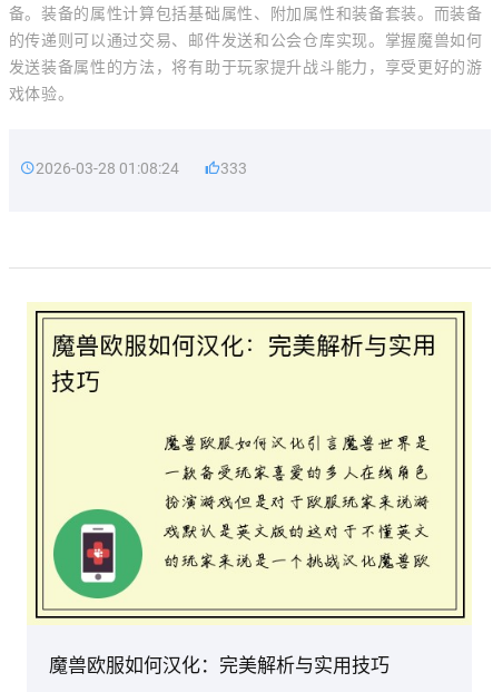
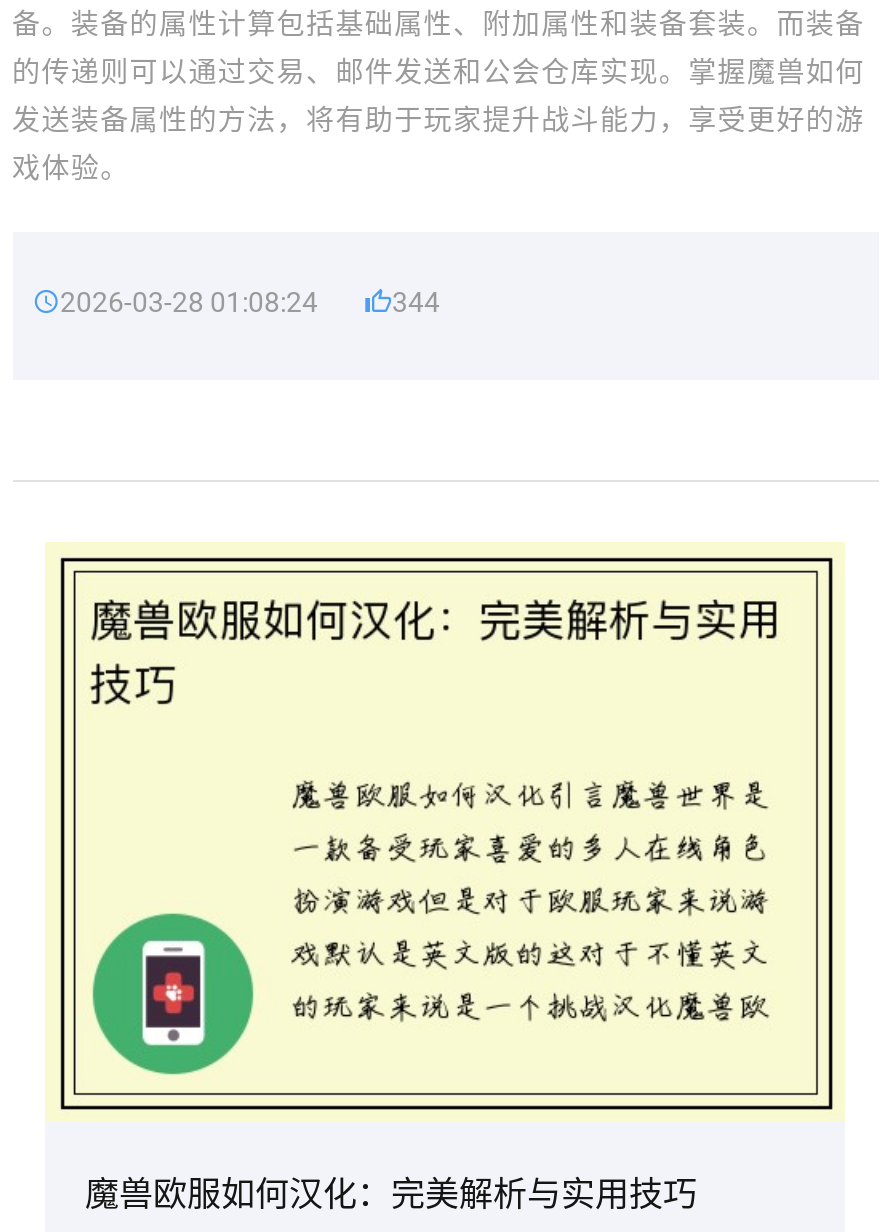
- 333
+ 344
